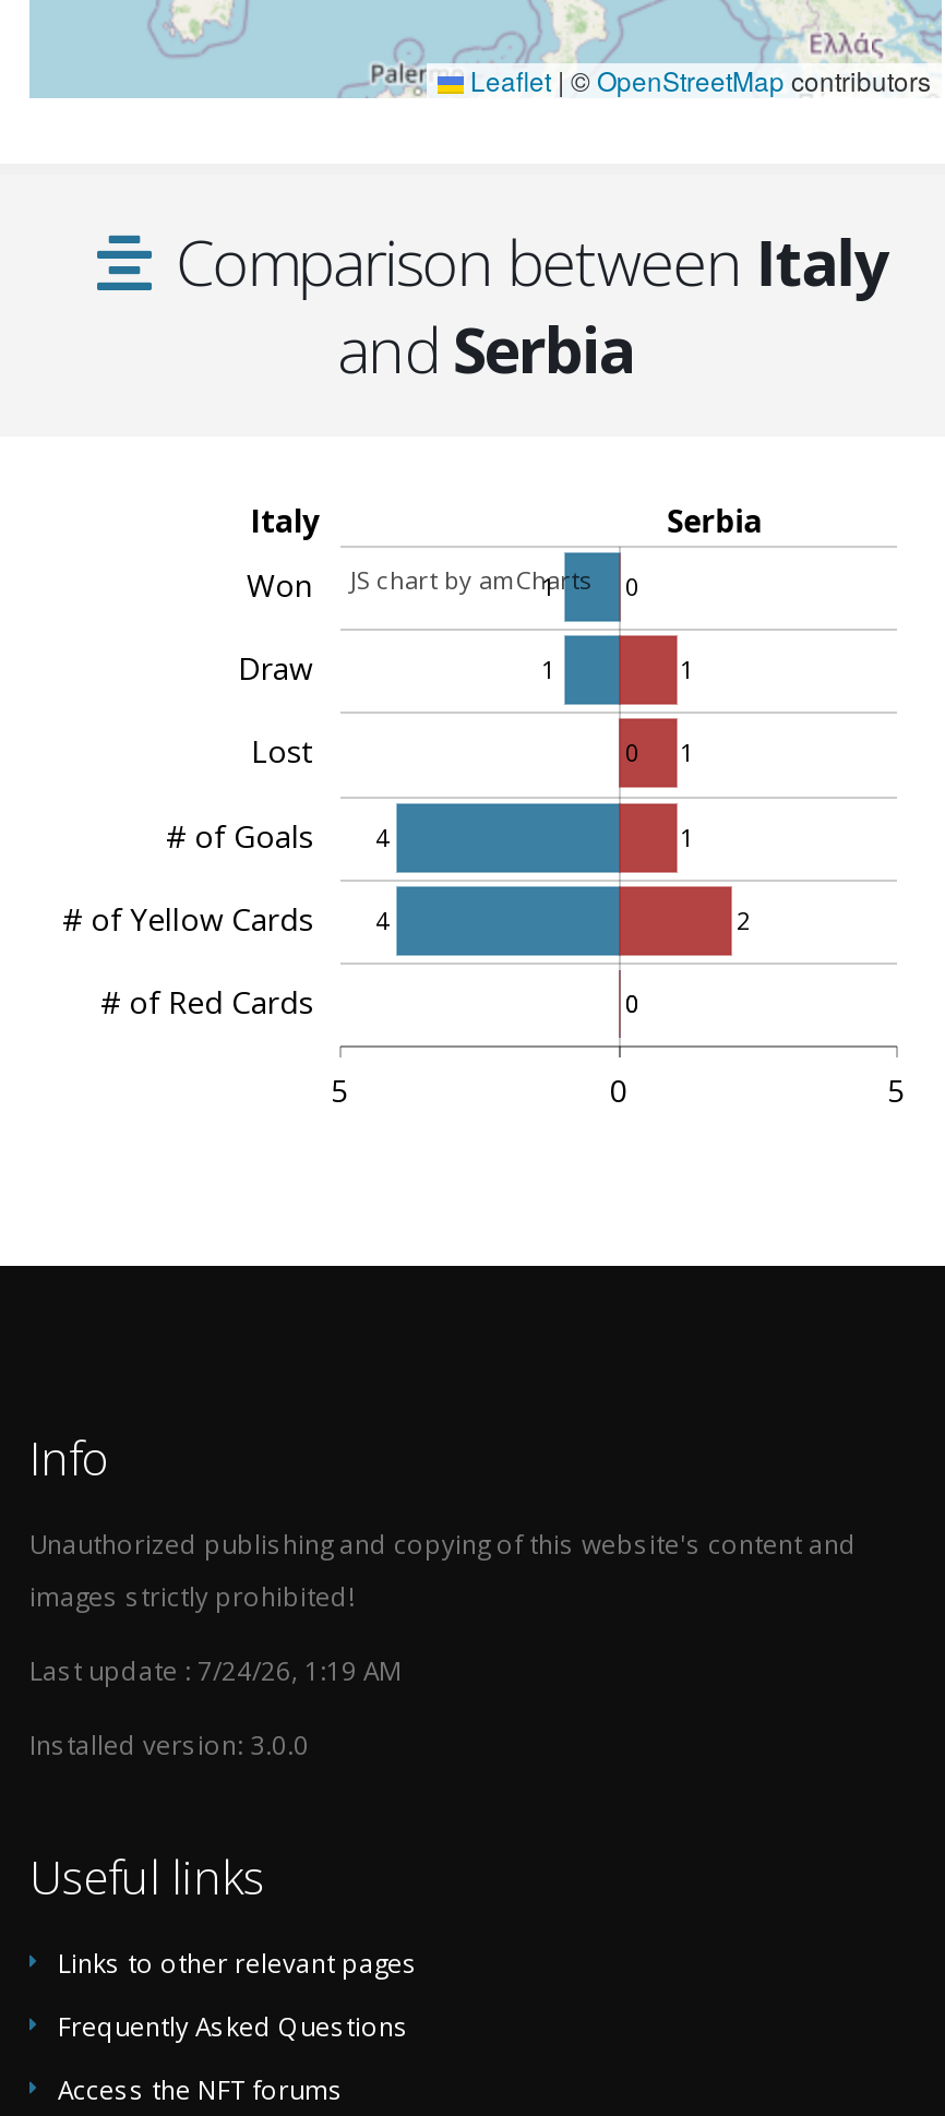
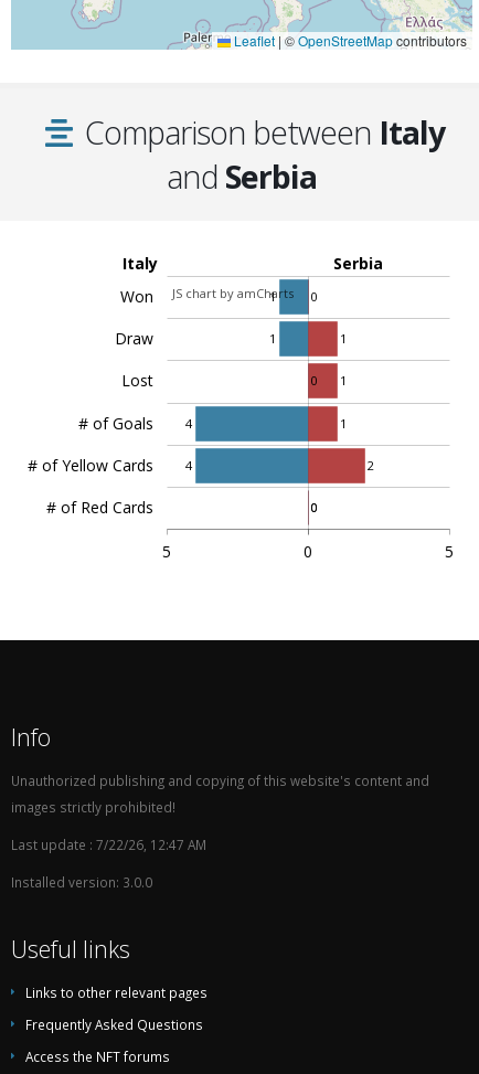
- Last update : 7/24/26, 1:19 AM
+ Last update : 7/22/26, 12:47 AM
